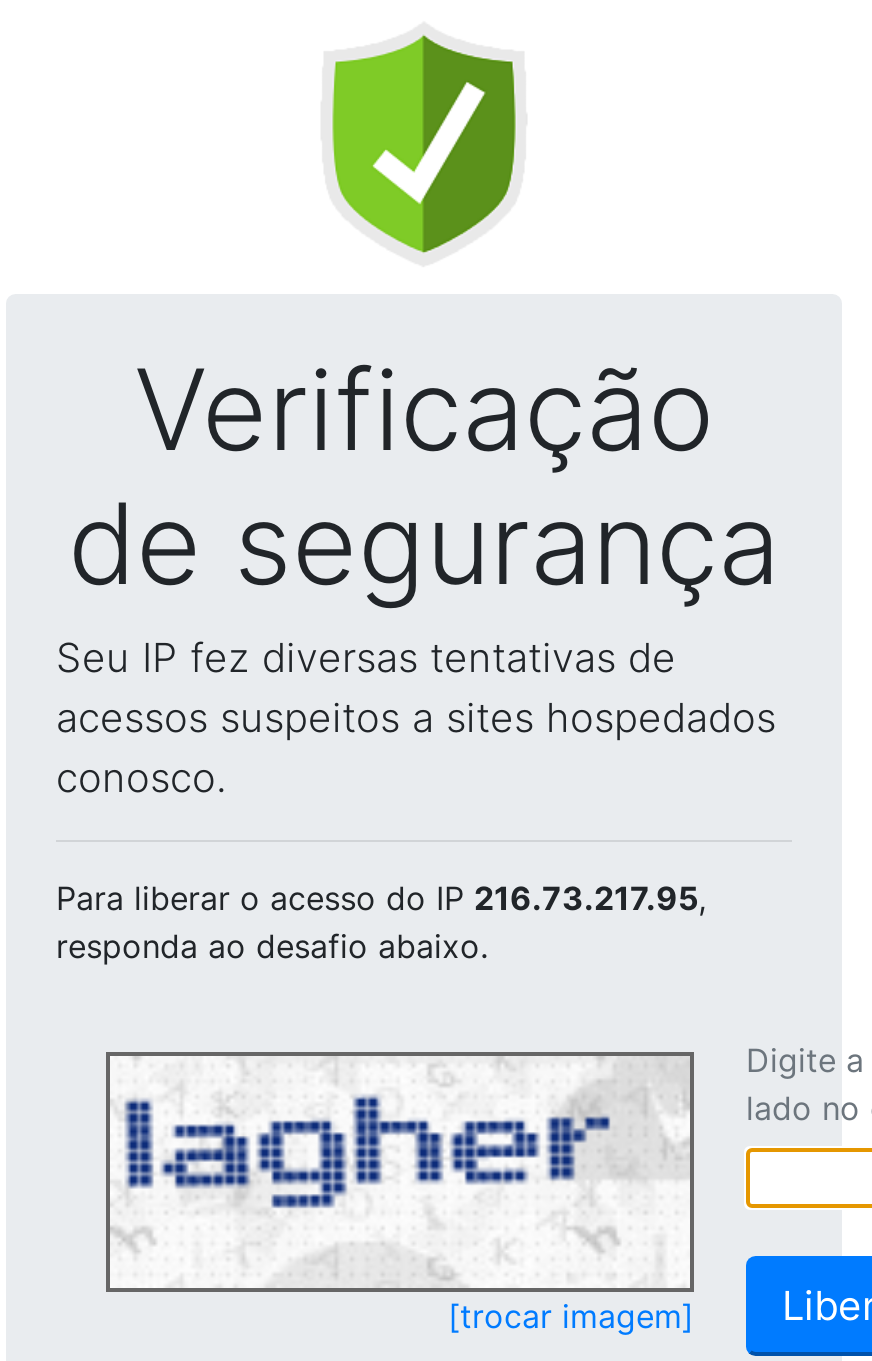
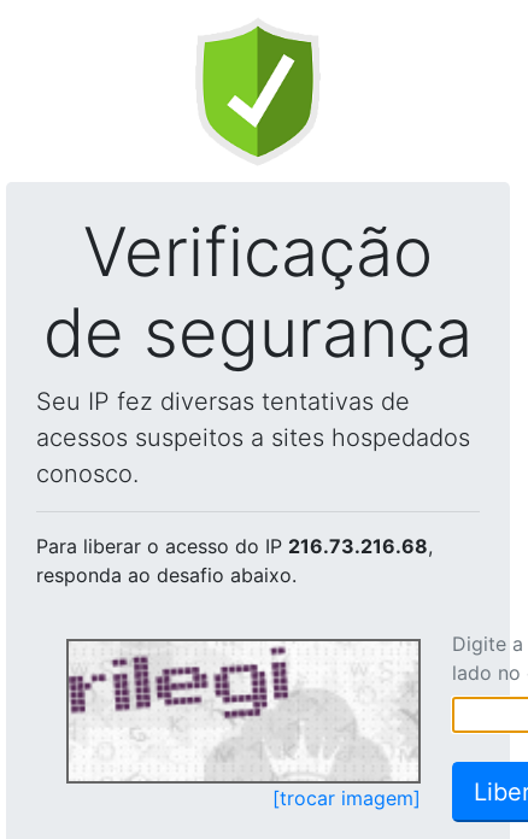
- Para liberar o acesso do IP 216.73.217.95,
+ Para liberar o acesso do IP 216.73.216.68,

- [image]
+ [image]
